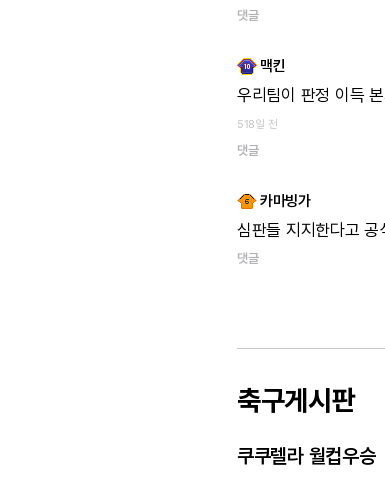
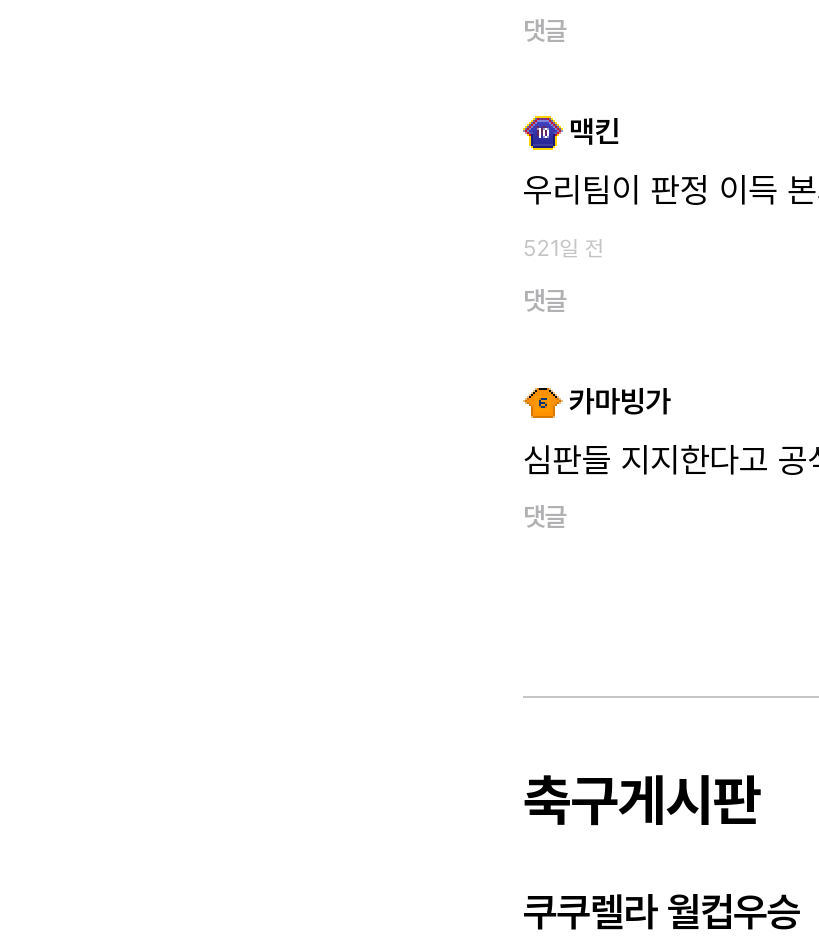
- 518일 전
+ 521일 전
